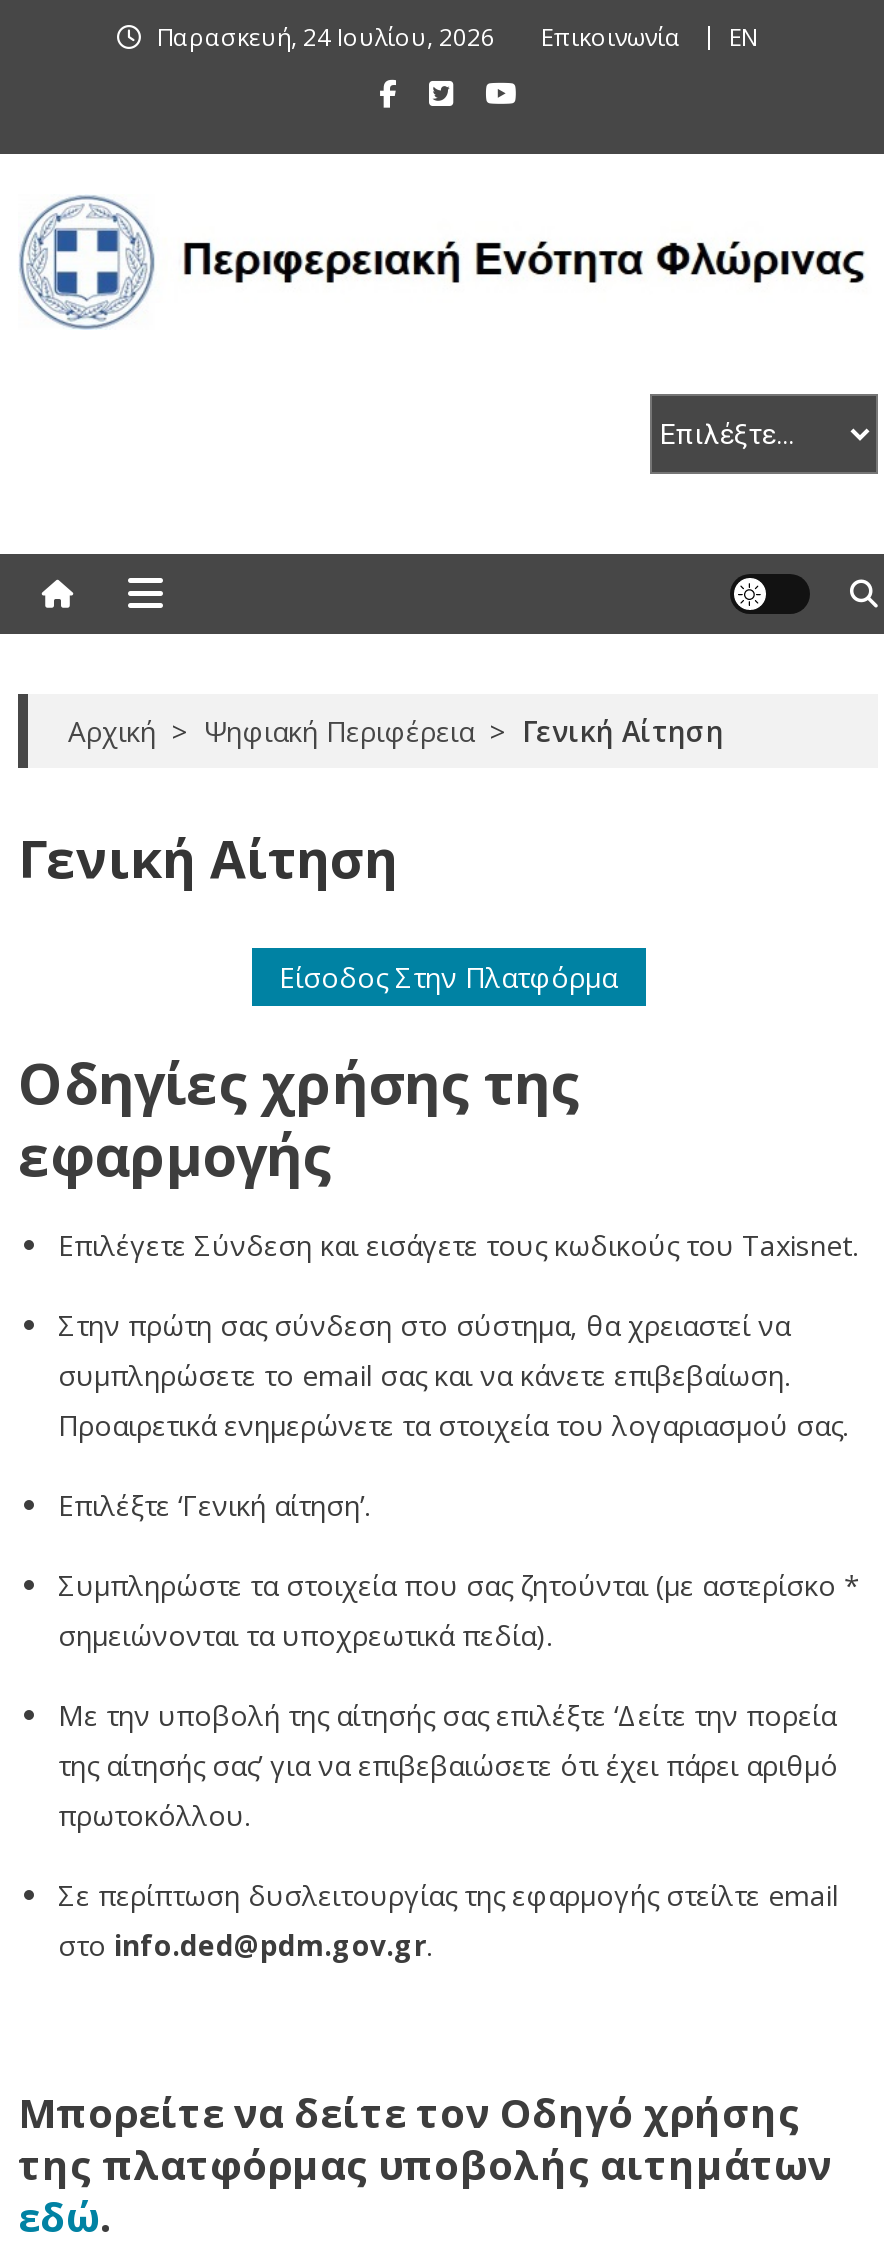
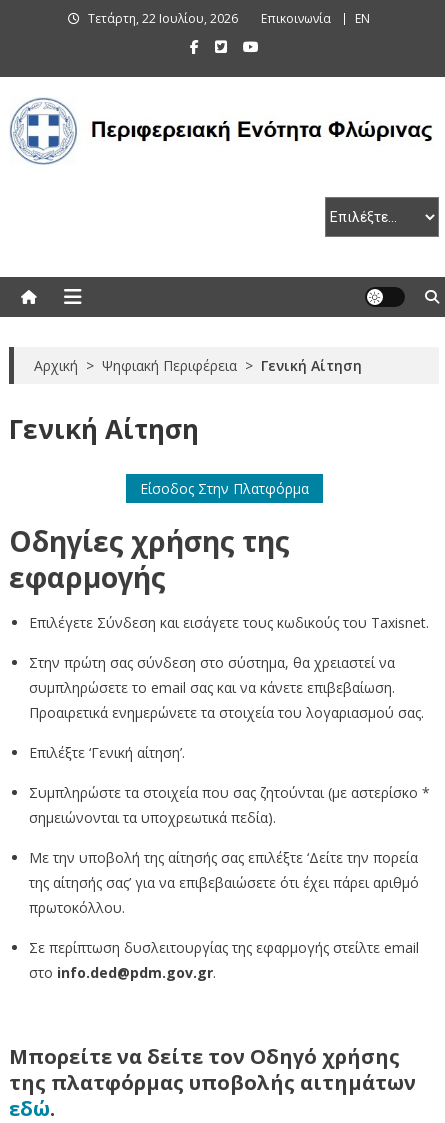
- Παρασκευή, 24 Ιουλίου, 2026
+ Τετάρτη, 22 Ιουλίου, 2026
